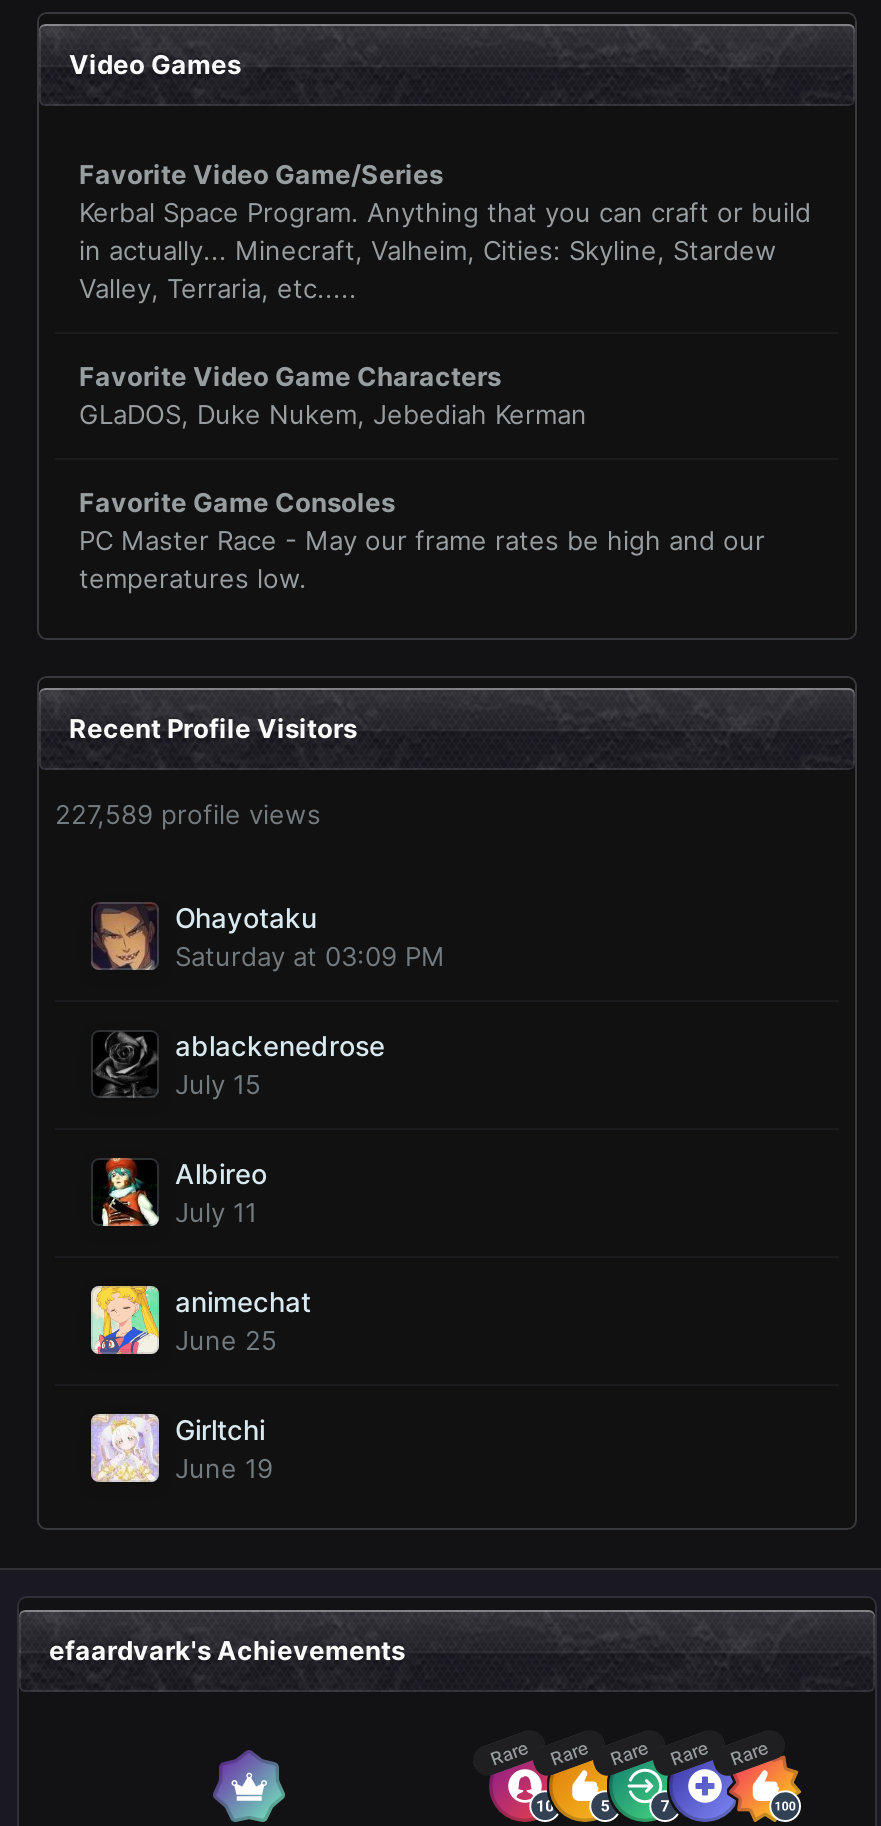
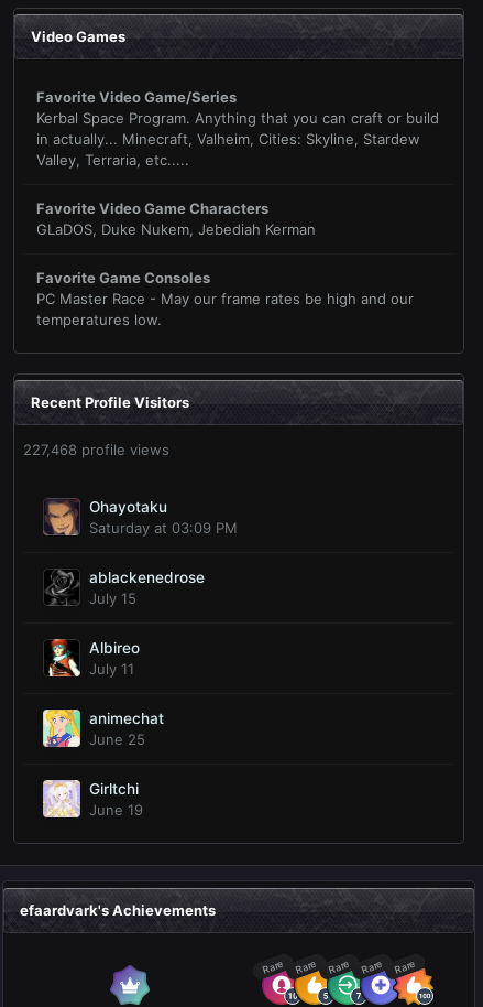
- 227,589 profile views
+ 227,468 profile views
